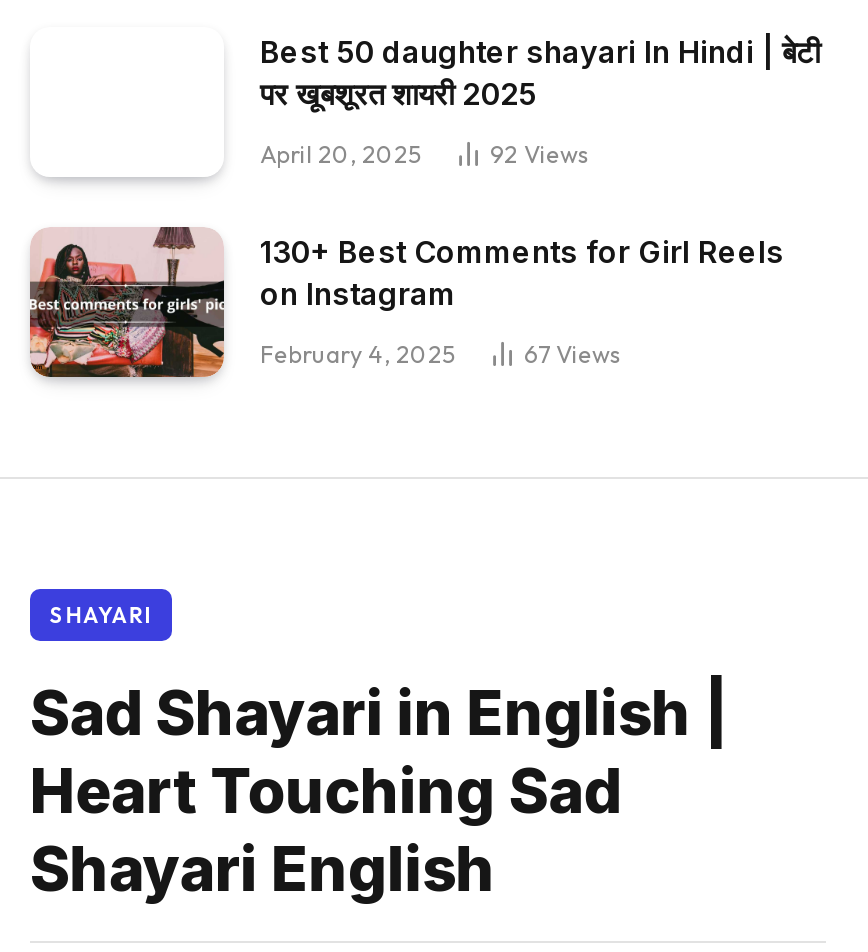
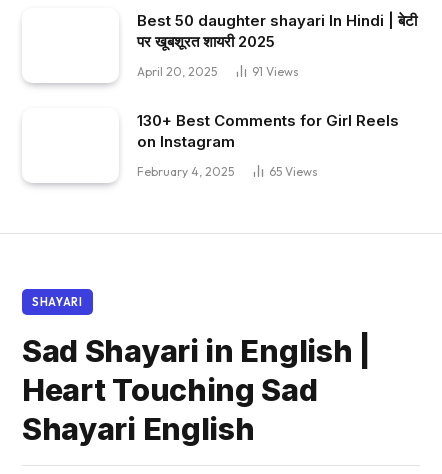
- 92 Views
+ 91 Views

- [image]

- 67 Views
+ 65 Views
